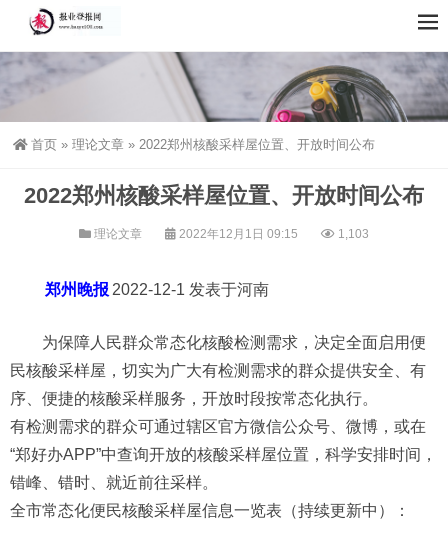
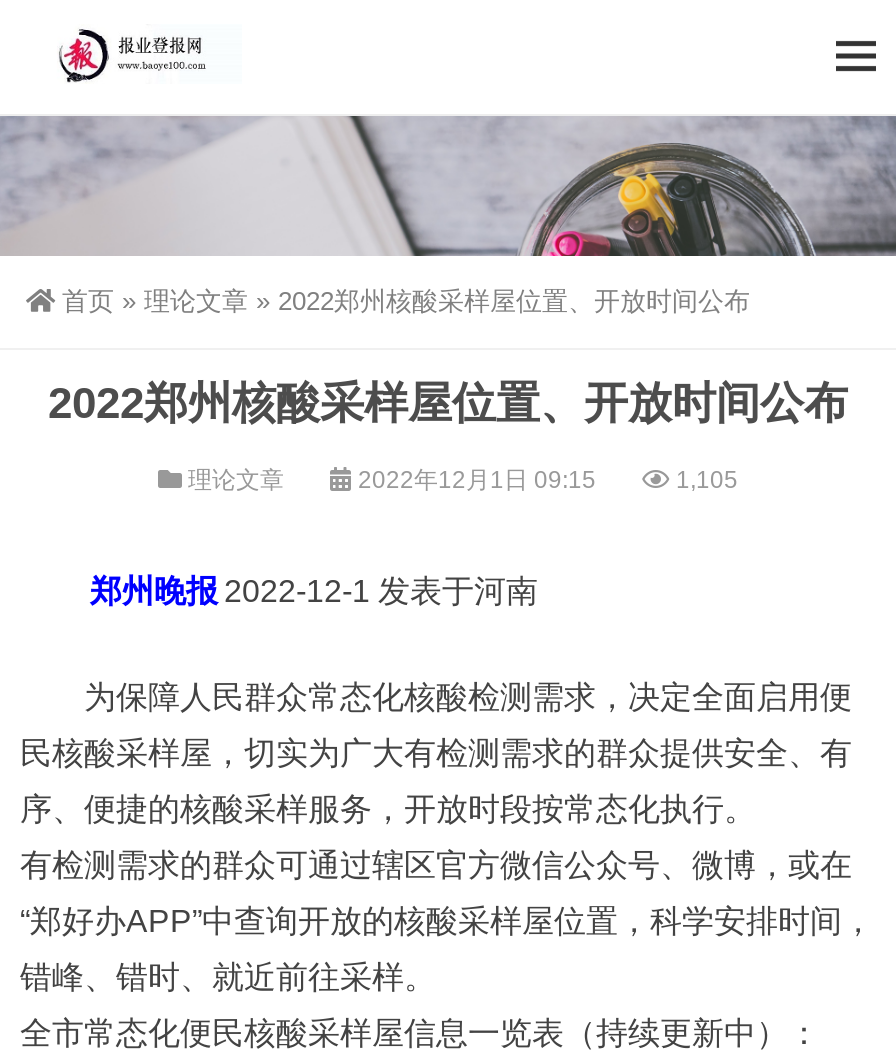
- 1,103
+ 1,105
